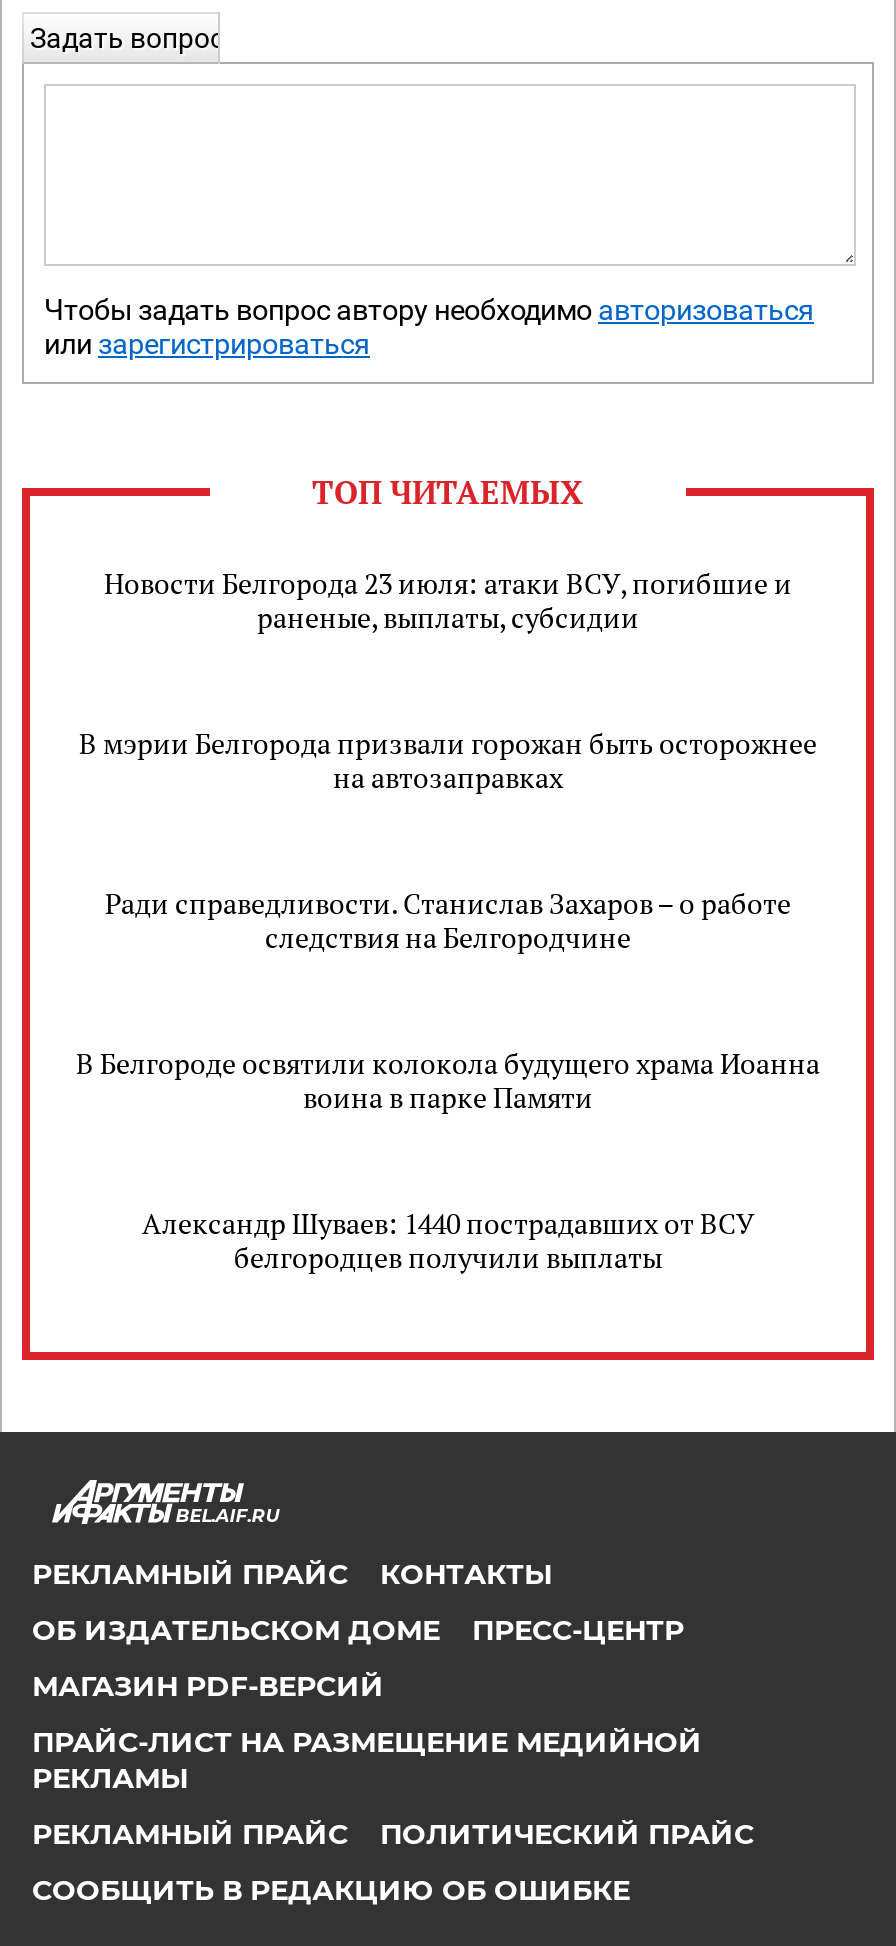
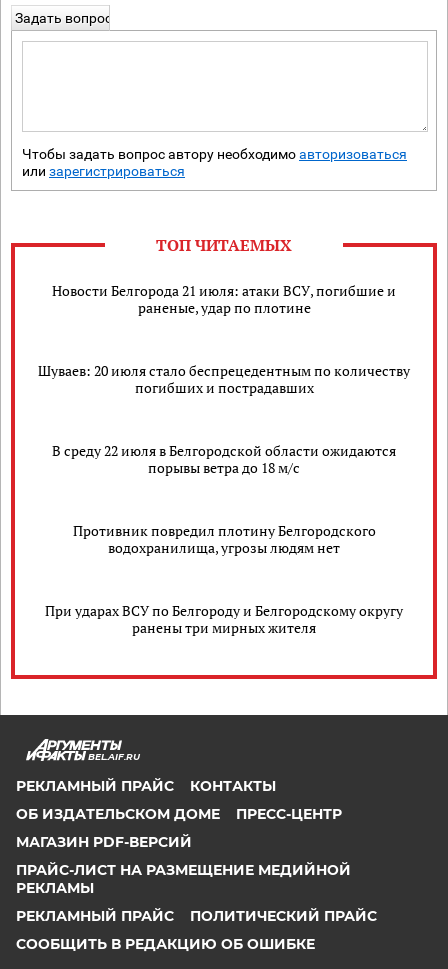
- Новости Белгорода 23 июля: атаки ВСУ, погибшие и
- раненые, выплаты, субсидии
+ Новости Белгорода 21 июля: атаки ВСУ, погибшие и
+ раненые, удар по плотине

- В мэрии Белгорода призвали горожан быть осторожнее
- на автозаправках
+ Шуваев: 20 июля стало беспрецедентным по количеству
+ погибших и пострадавших

- Ради справедливости. Станислав Захаров – о работе
- следствия на Белгородчине
+ В среду 22 июля в Белгородской области ожидаются
+ порывы ветра до 18 м/с

- В Белгороде освятили колокола будущего храма Иоанна
- воина в парке Памяти
+ Противник повредил плотину Белгородского
+ водохранилища, угрозы людям нет

- Александр Шуваев: 1440 пострадавших от ВСУ
- белгородцев получили выплаты
+ При ударах ВСУ по Белгороду и Белгородскому округу
+ ранены три мирных жителя
